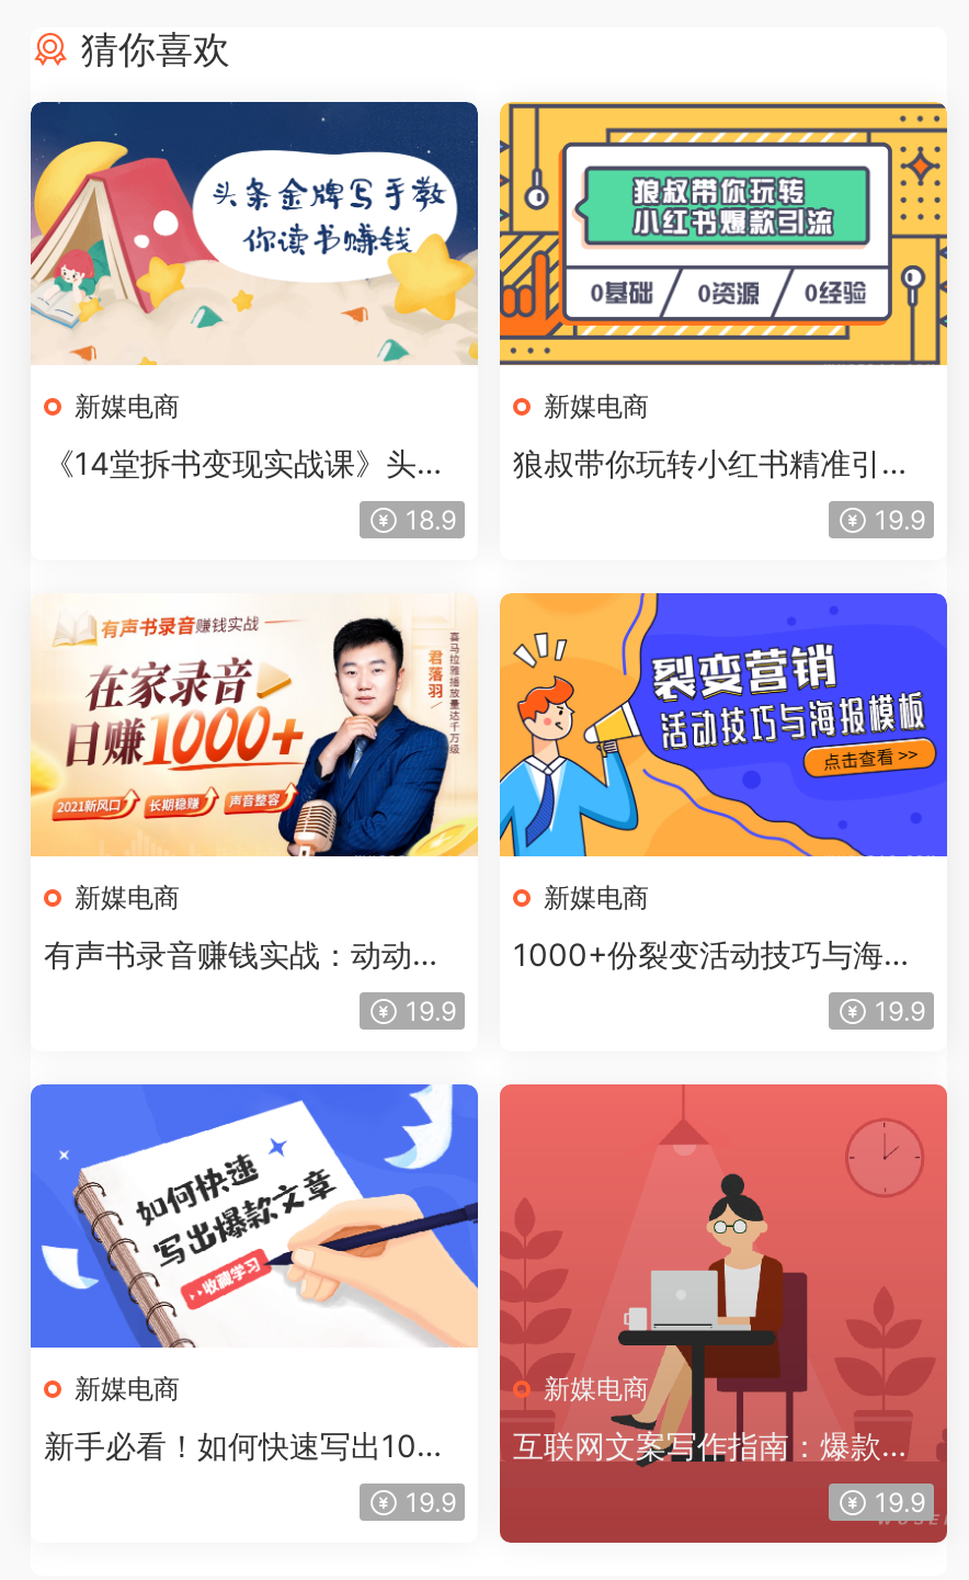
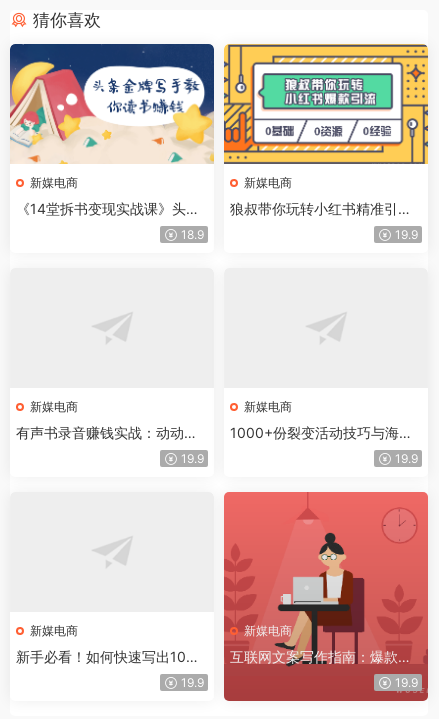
- [image]

- [image]

- [image]
